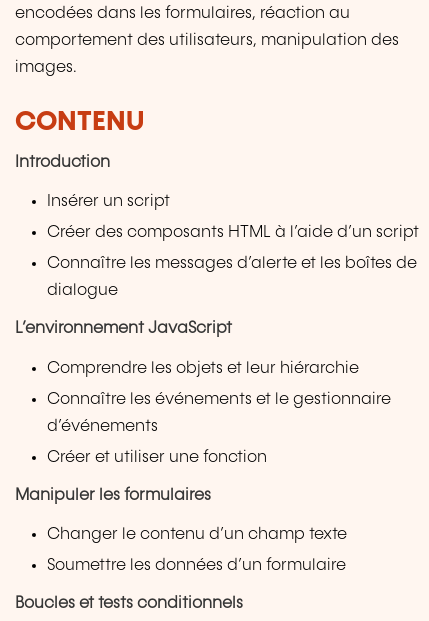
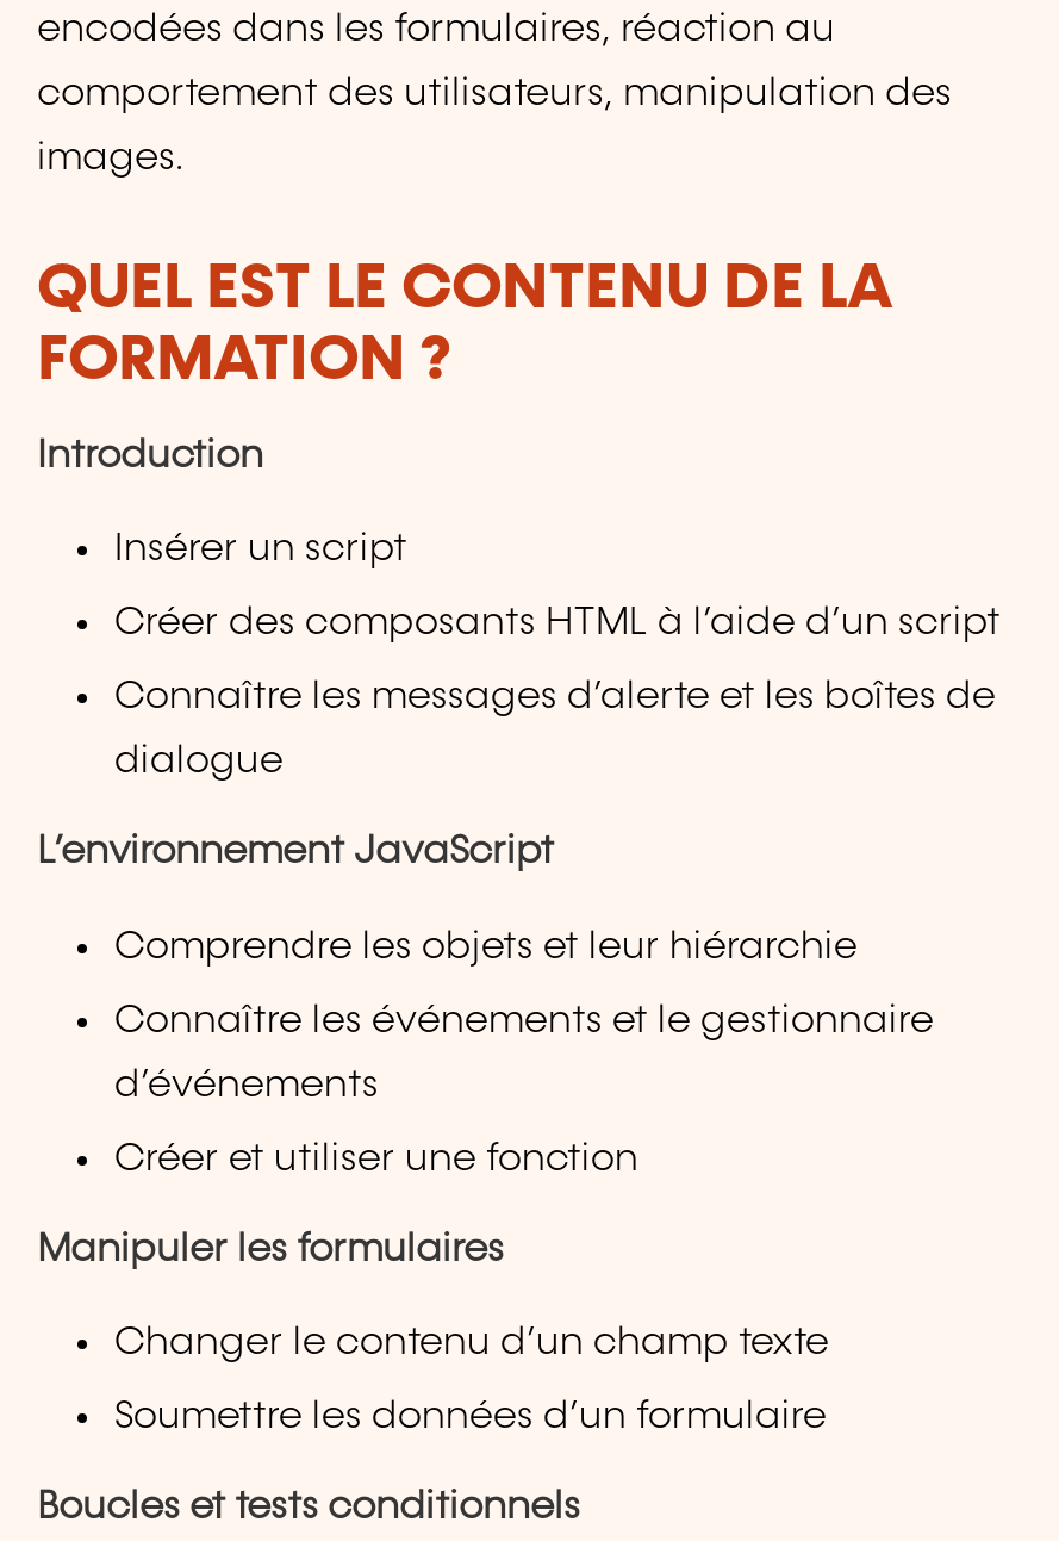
- CONTENU
+ QUEL EST LE CONTENU DE LA
+ FORMATION ?
